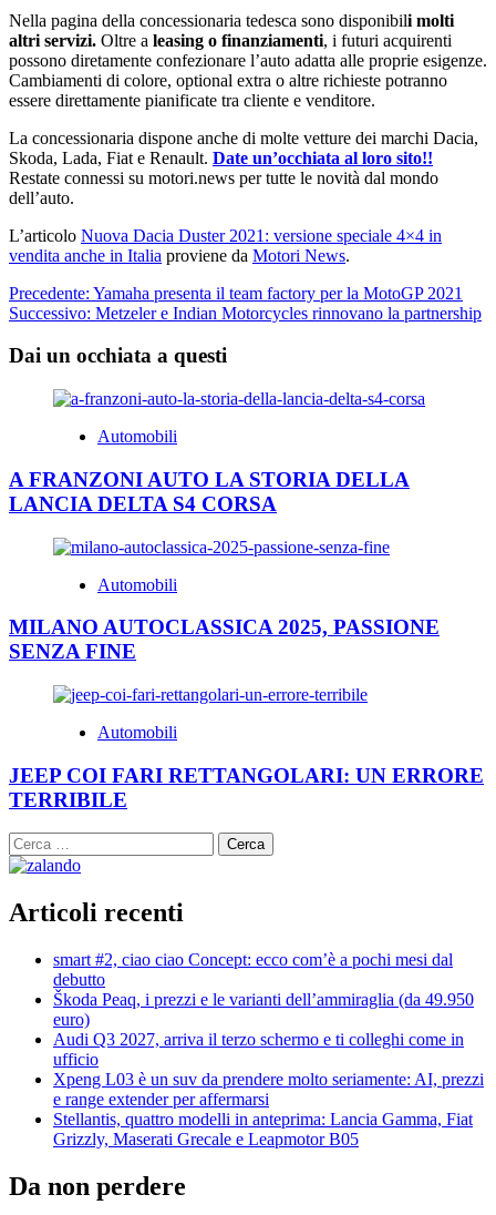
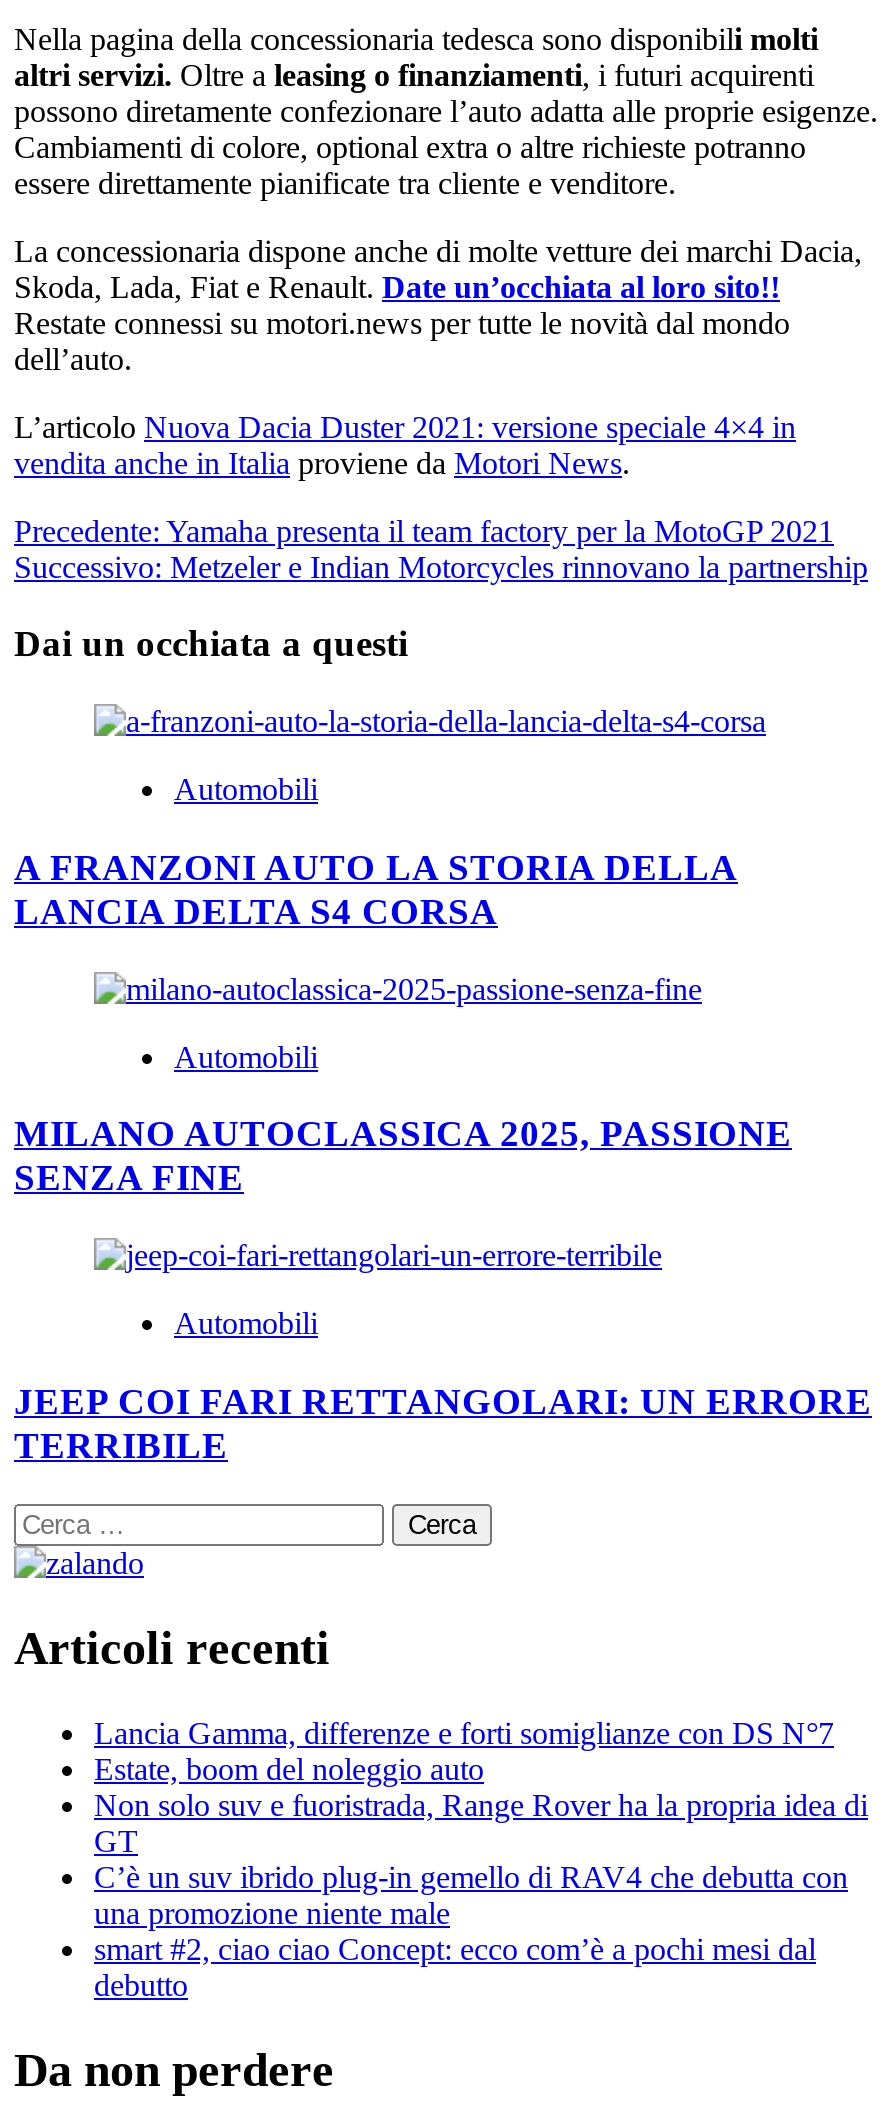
+ Lancia Gamma, differenze e forti somiglianze con DS N°7
+ Estate, boom del noleggio auto
+ Non solo suv e fuoristrada, Range Rover ha la propria idea di
+ GT
+ C’è un suv ibrido plug-in gemello di RAV4 che debutta con
+ una promozione niente male

moved down: smart #2, ciao ciao Concept: ecco com’è a pochi mesi dal | debutto

- Škoda Peaq, i prezzi e le varianti dell’ammiraglia (da 49.950
- euro)
- Audi Q3 2027, arriva il terzo schermo e ti colleghi come in
- ufficio
- Xpeng L03 è un suv da prendere molto seriamente: AI, prezzi
- e range extender per affermarsi
- Stellantis, quattro modelli in anteprima: Lancia Gamma, Fiat
- Grizzly, Maserati Grecale e Leapmotor B05
